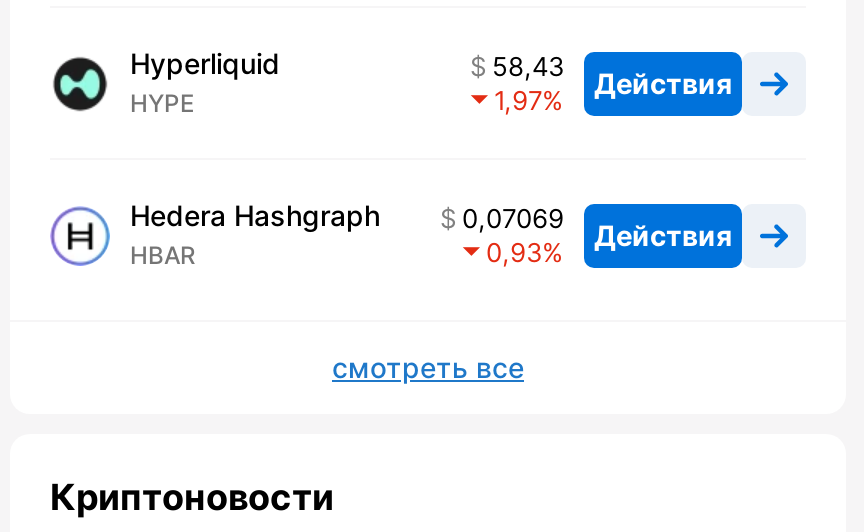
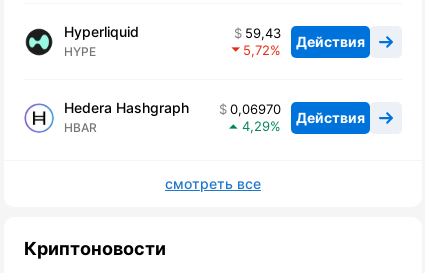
- 58,43 Действия
+ 59,43 Действия

- 1,97
+ 5,72

- 0,07069 Действия
+ 0,06970 Действия

- 0,93
+ 4,29
